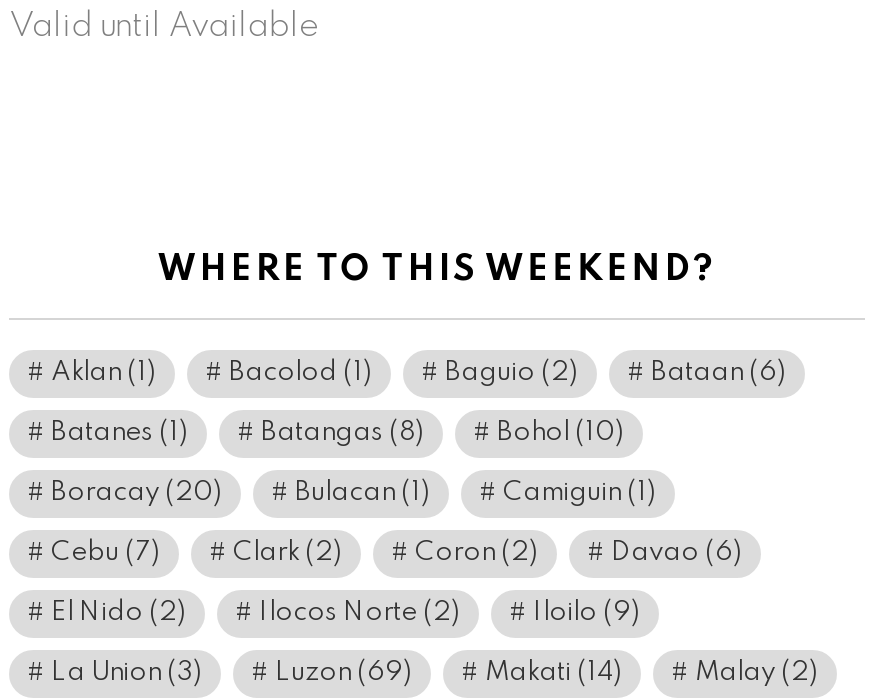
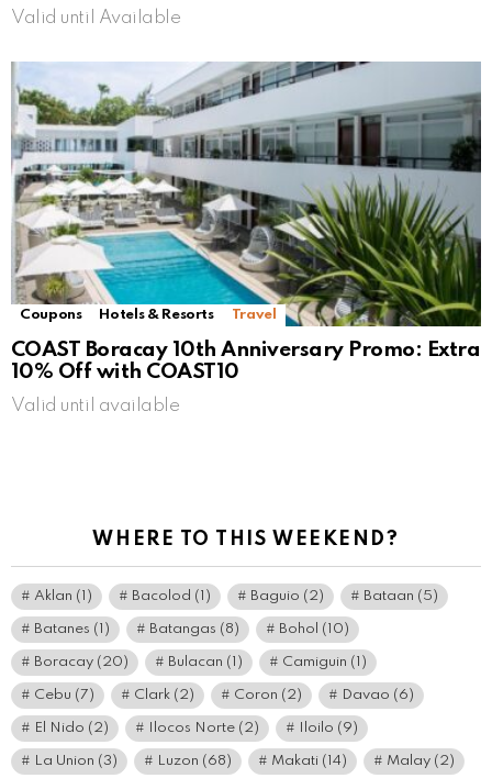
+ [image]
+ Coupons
+ Hotels & Resorts
+ Travel
+ COAST Boracay 10th Anniversary Promo: Extra
+ 10% Off with COAST10
+ Valid until available

- Bataan (6)
+ Bataan (5)

- Luzon (69)
+ Luzon (68)
